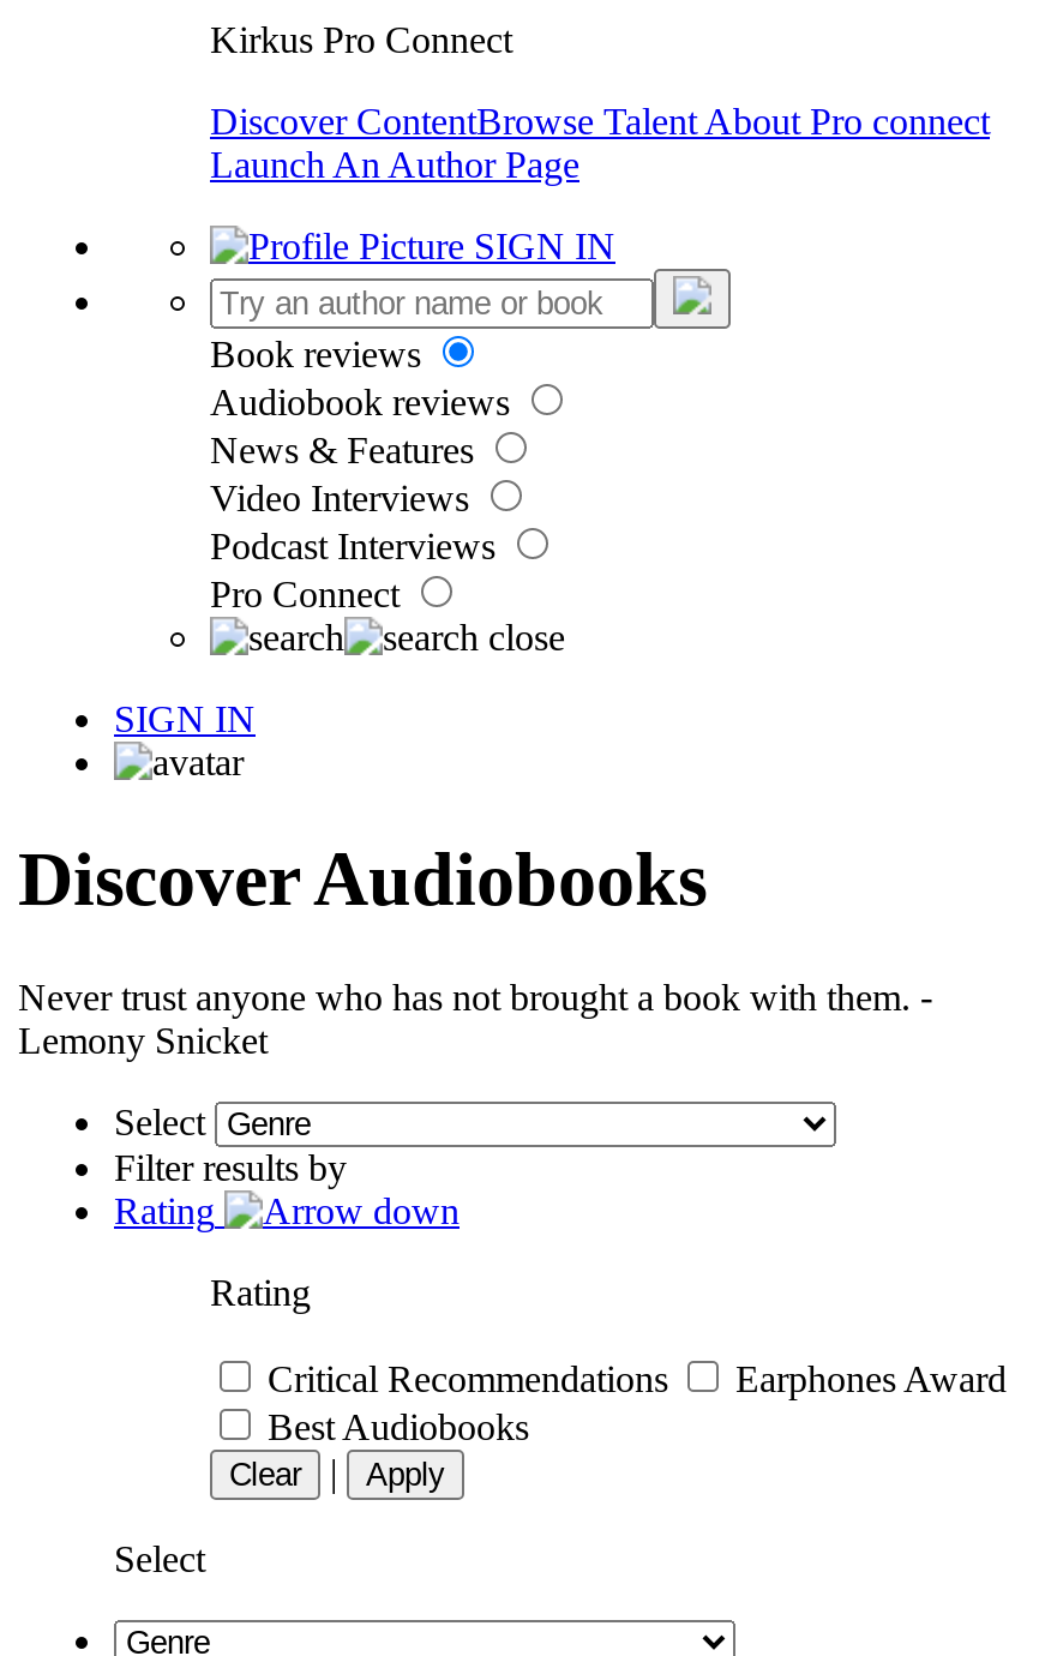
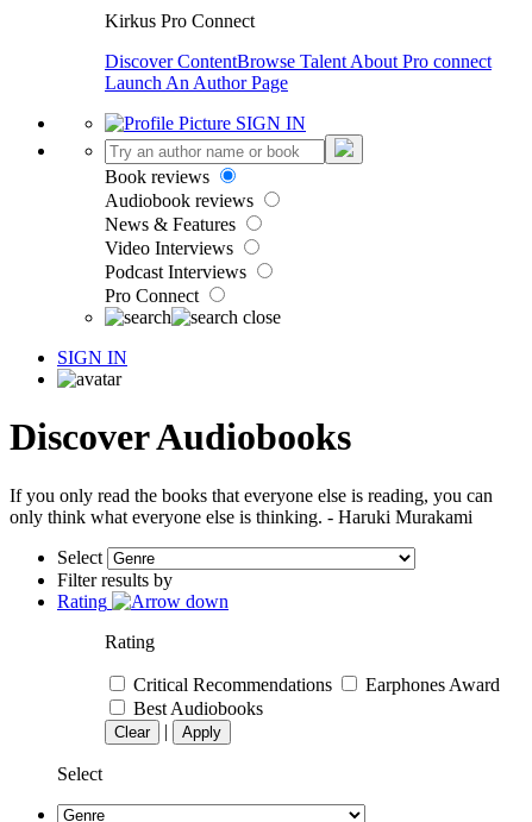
- Never trust anyone who has not brought a book with them. -
- Lemony Snicket
+ If you only read the books that everyone else is reading, you can
+ only think what everyone else is thinking. - Haruki Murakami
